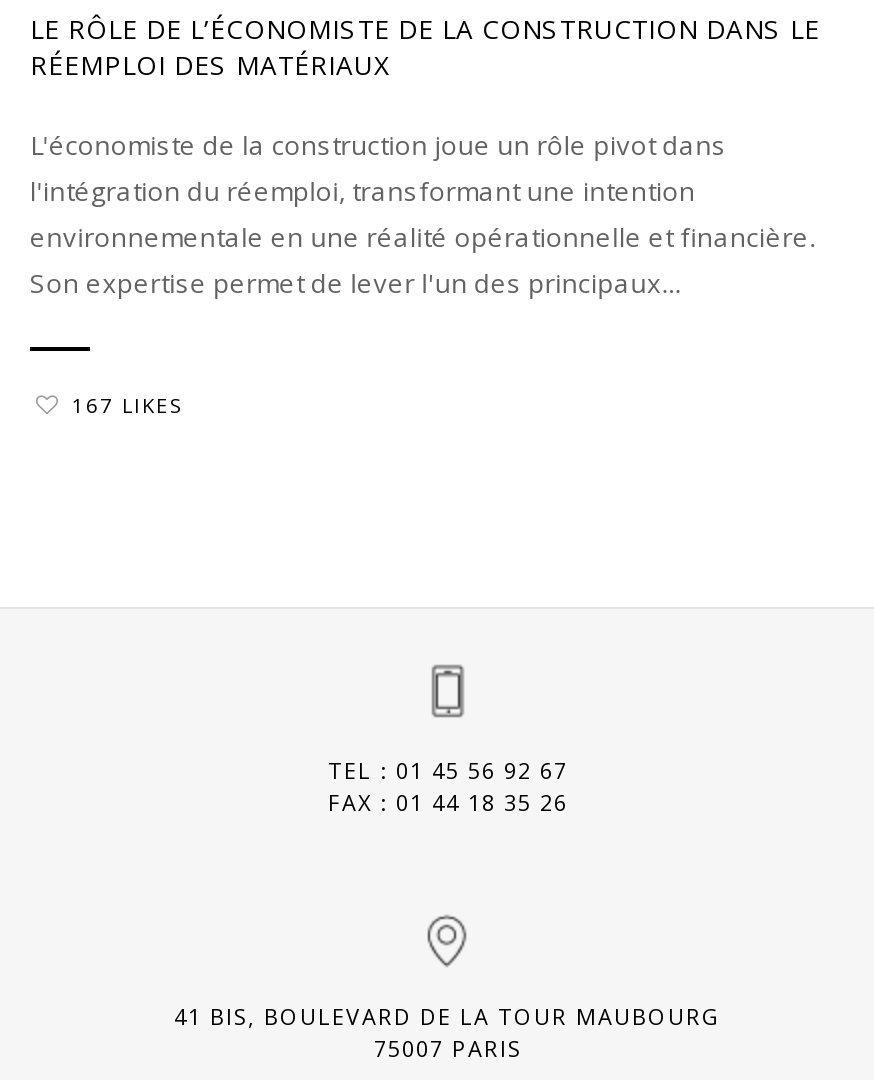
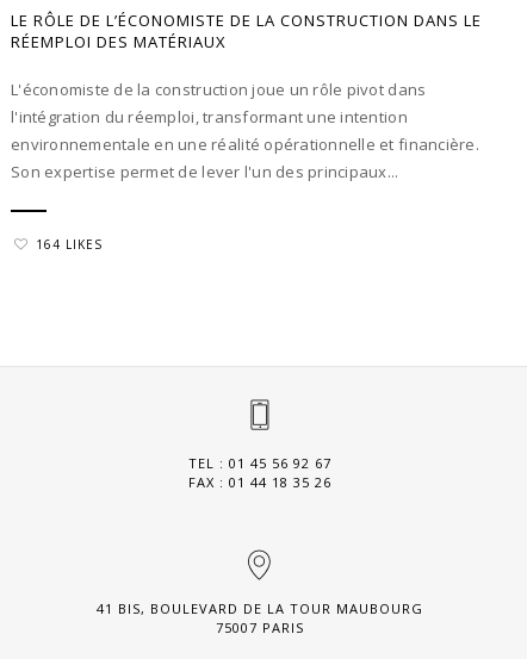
- 167 LIKES
+ 164 LIKES
